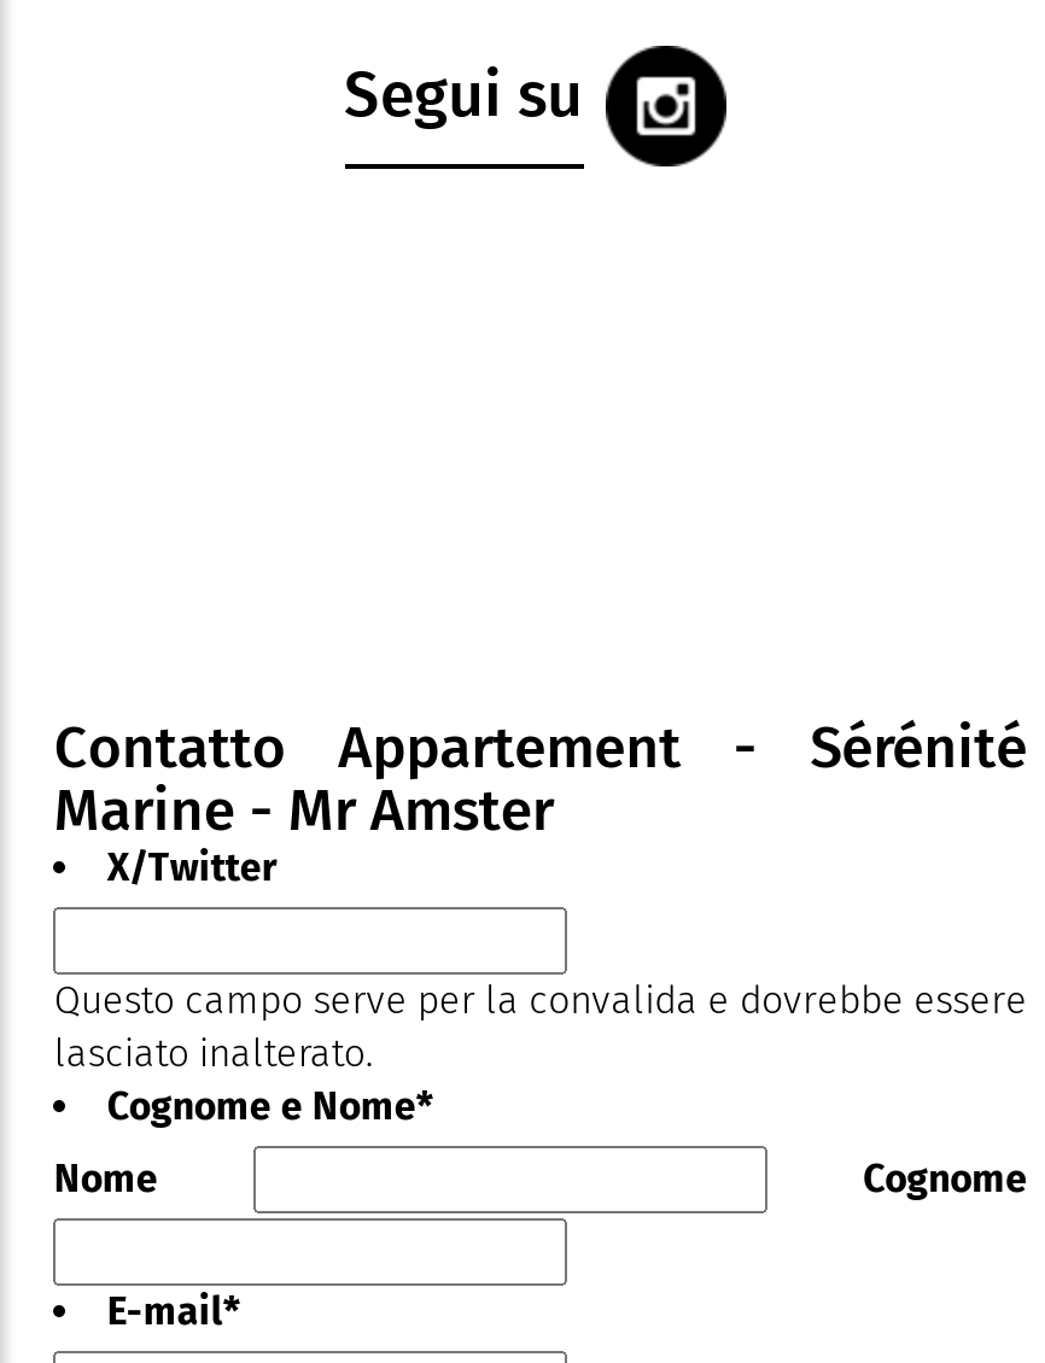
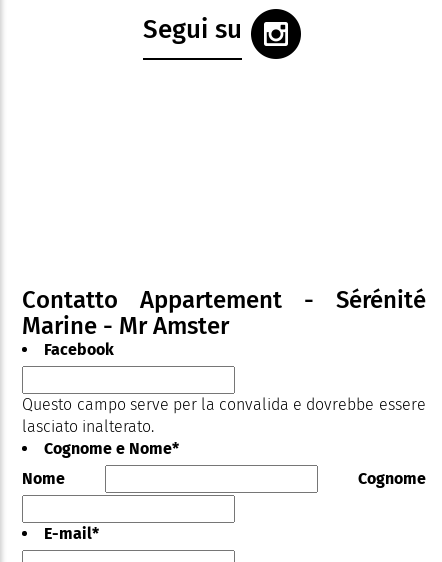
- X/Twitter
+ Facebook
